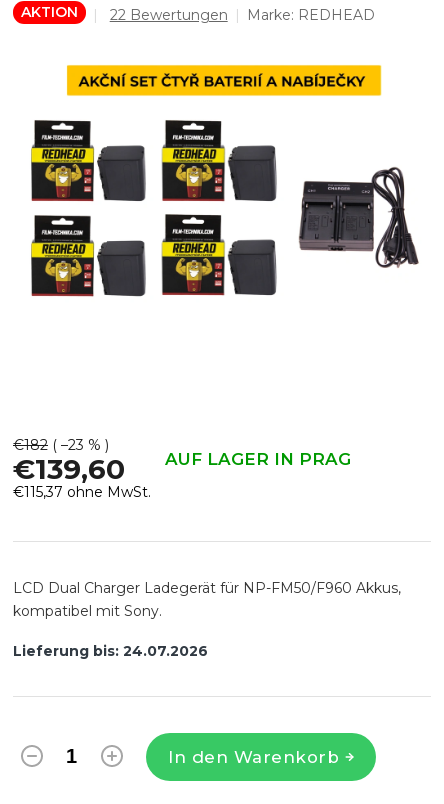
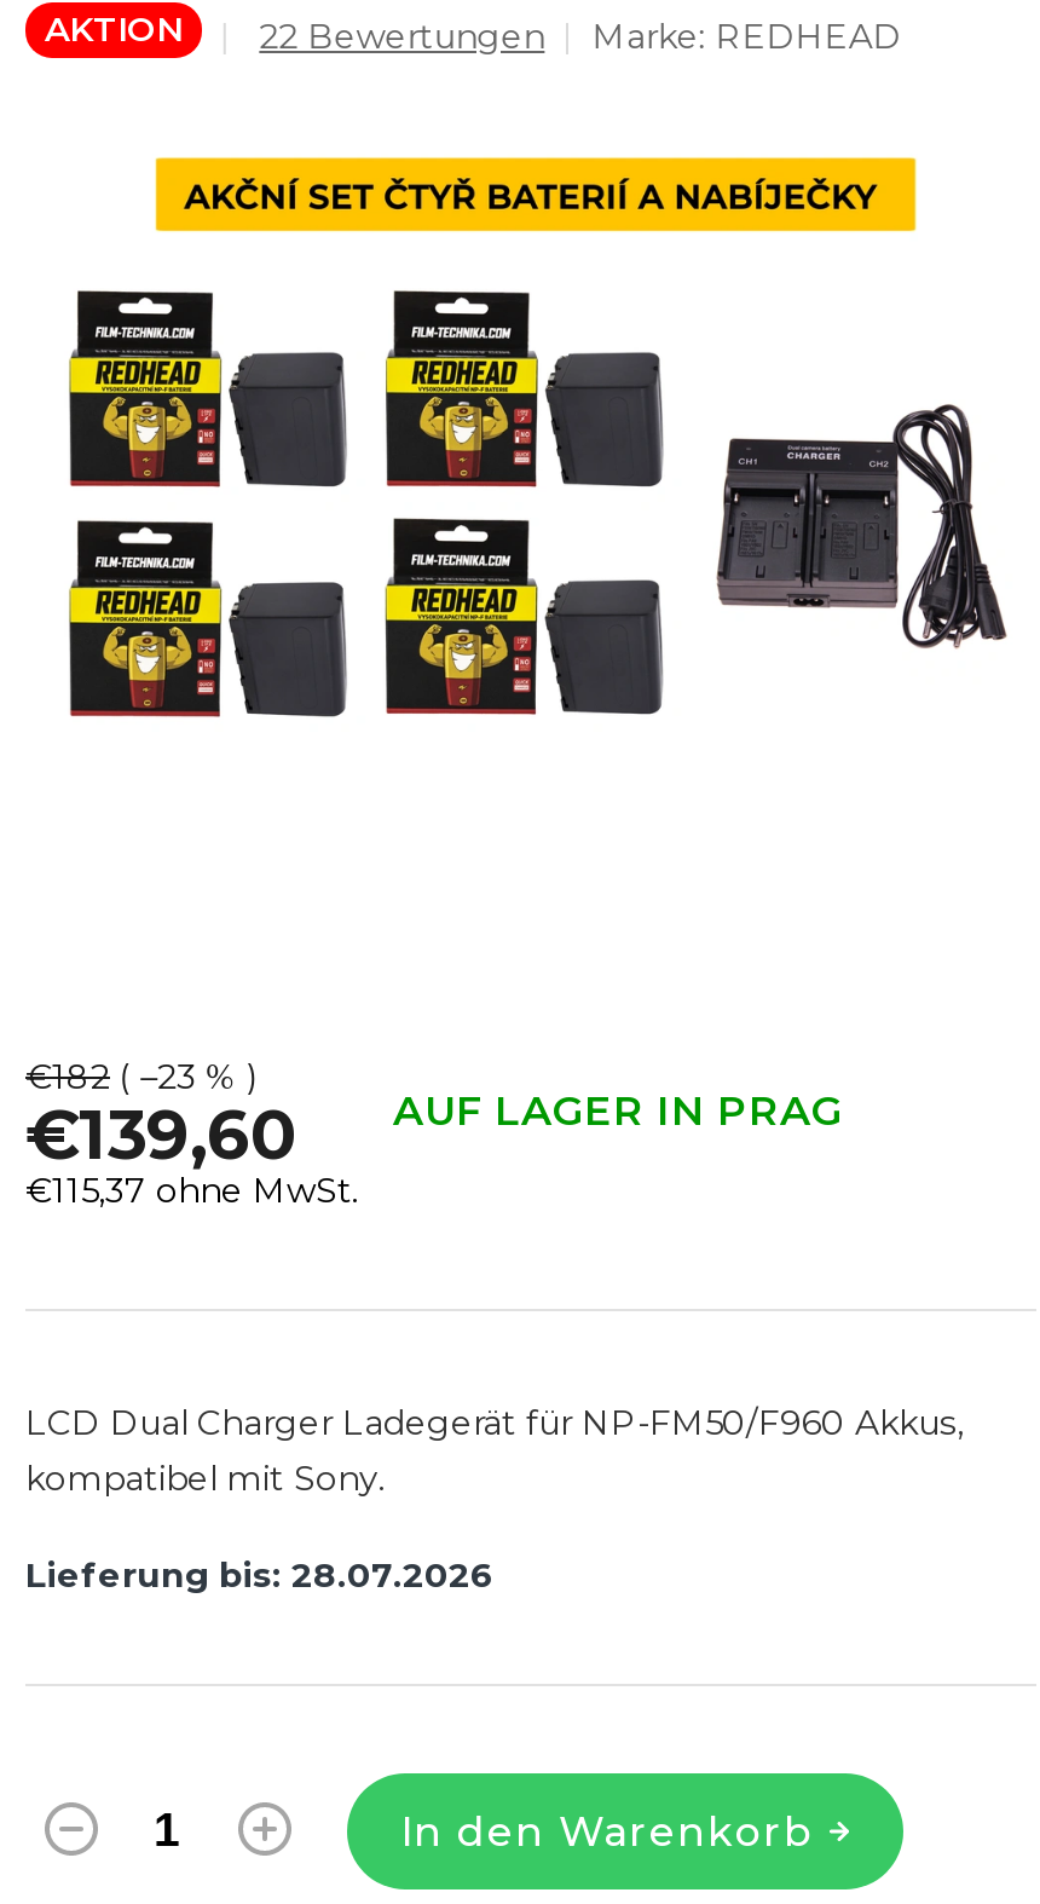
- Lieferung bis: 24.07.2026
+ Lieferung bis: 28.07.2026
